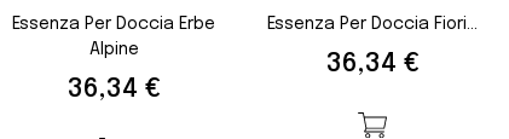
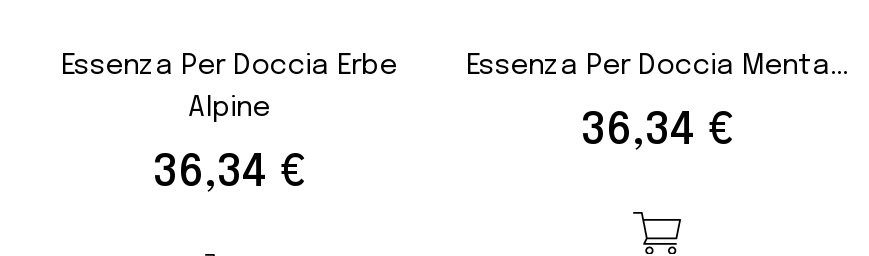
- Essenza Per Doccia Fiori...
+ Essenza Per Doccia Menta...
